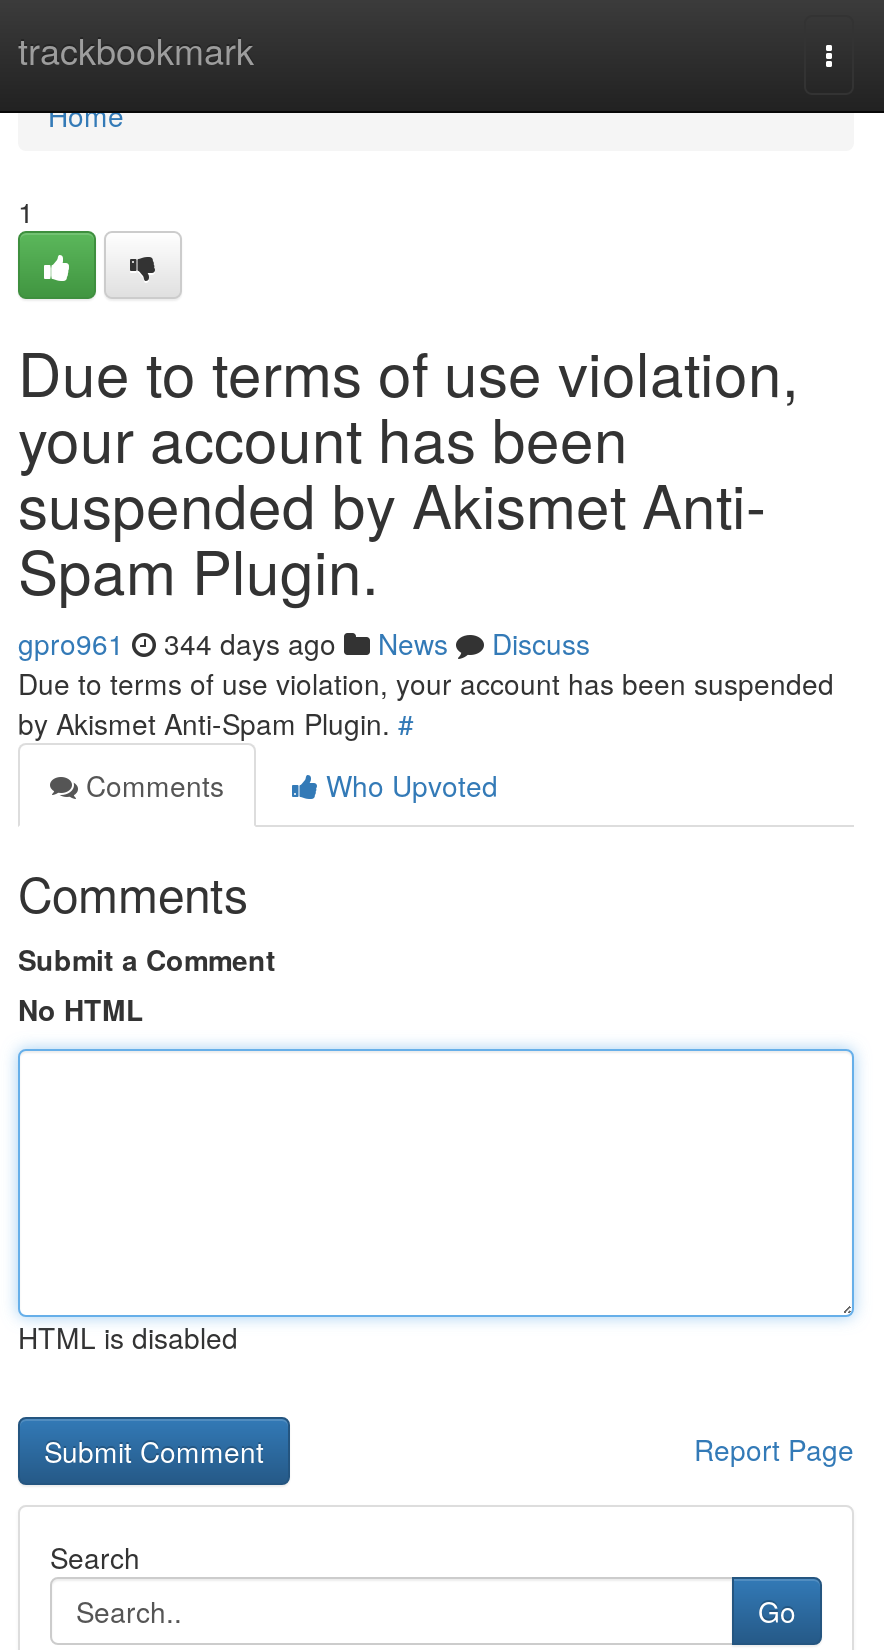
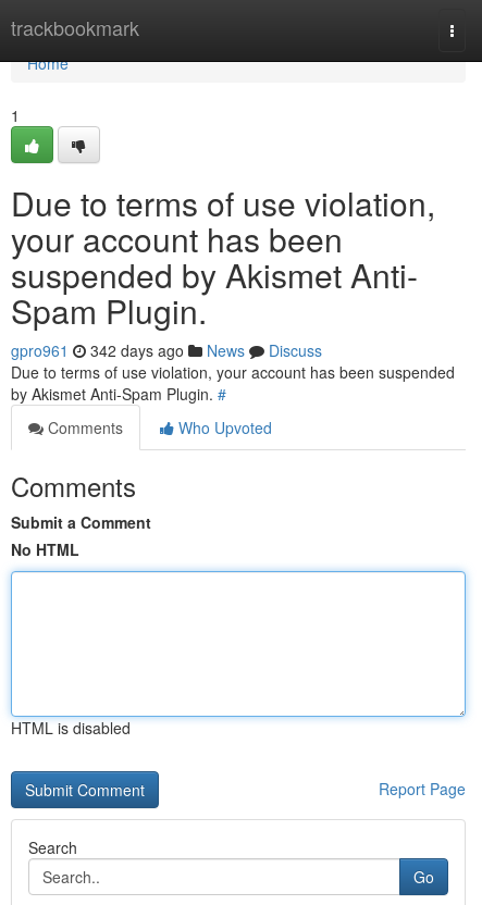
- gpro961 344 days ago News Discuss
+ gpro961 342 days ago News Discuss
